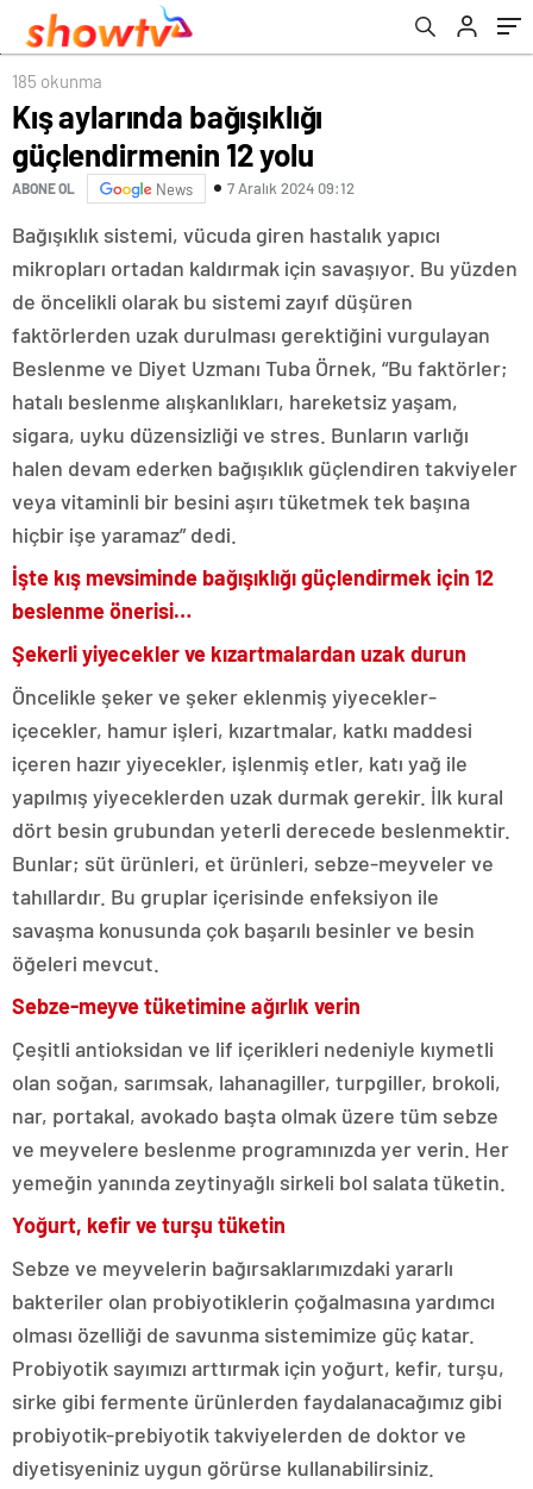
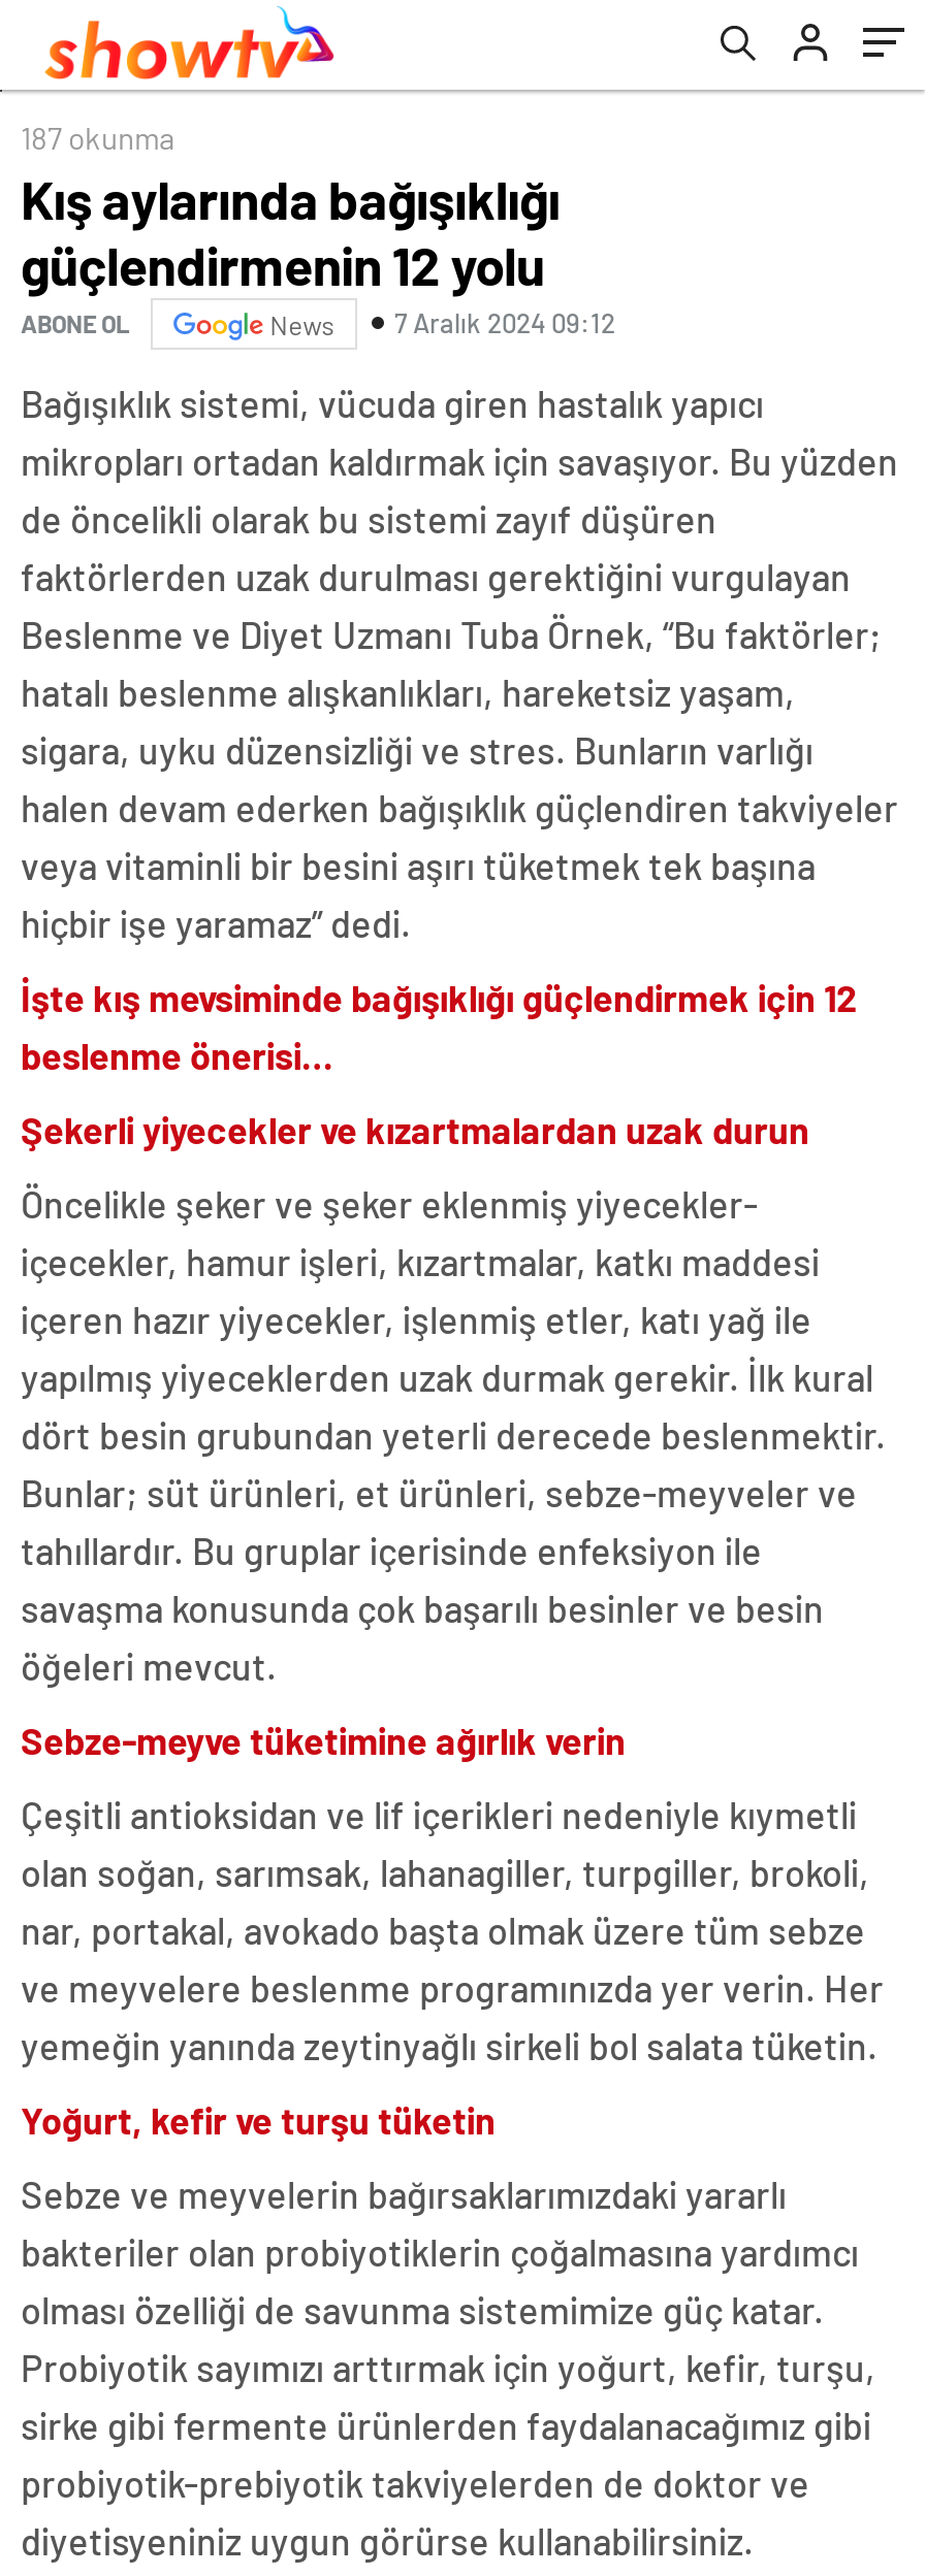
- 185 okunma
+ 187 okunma
